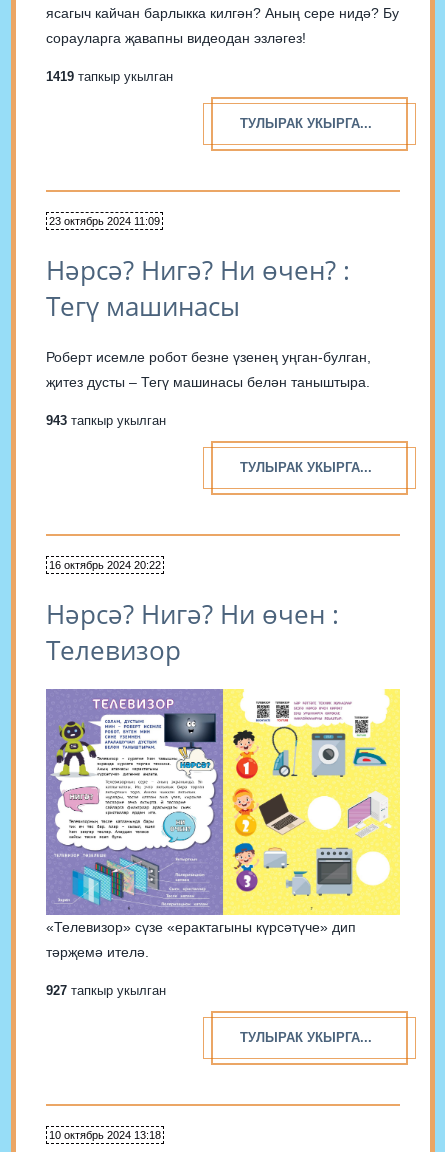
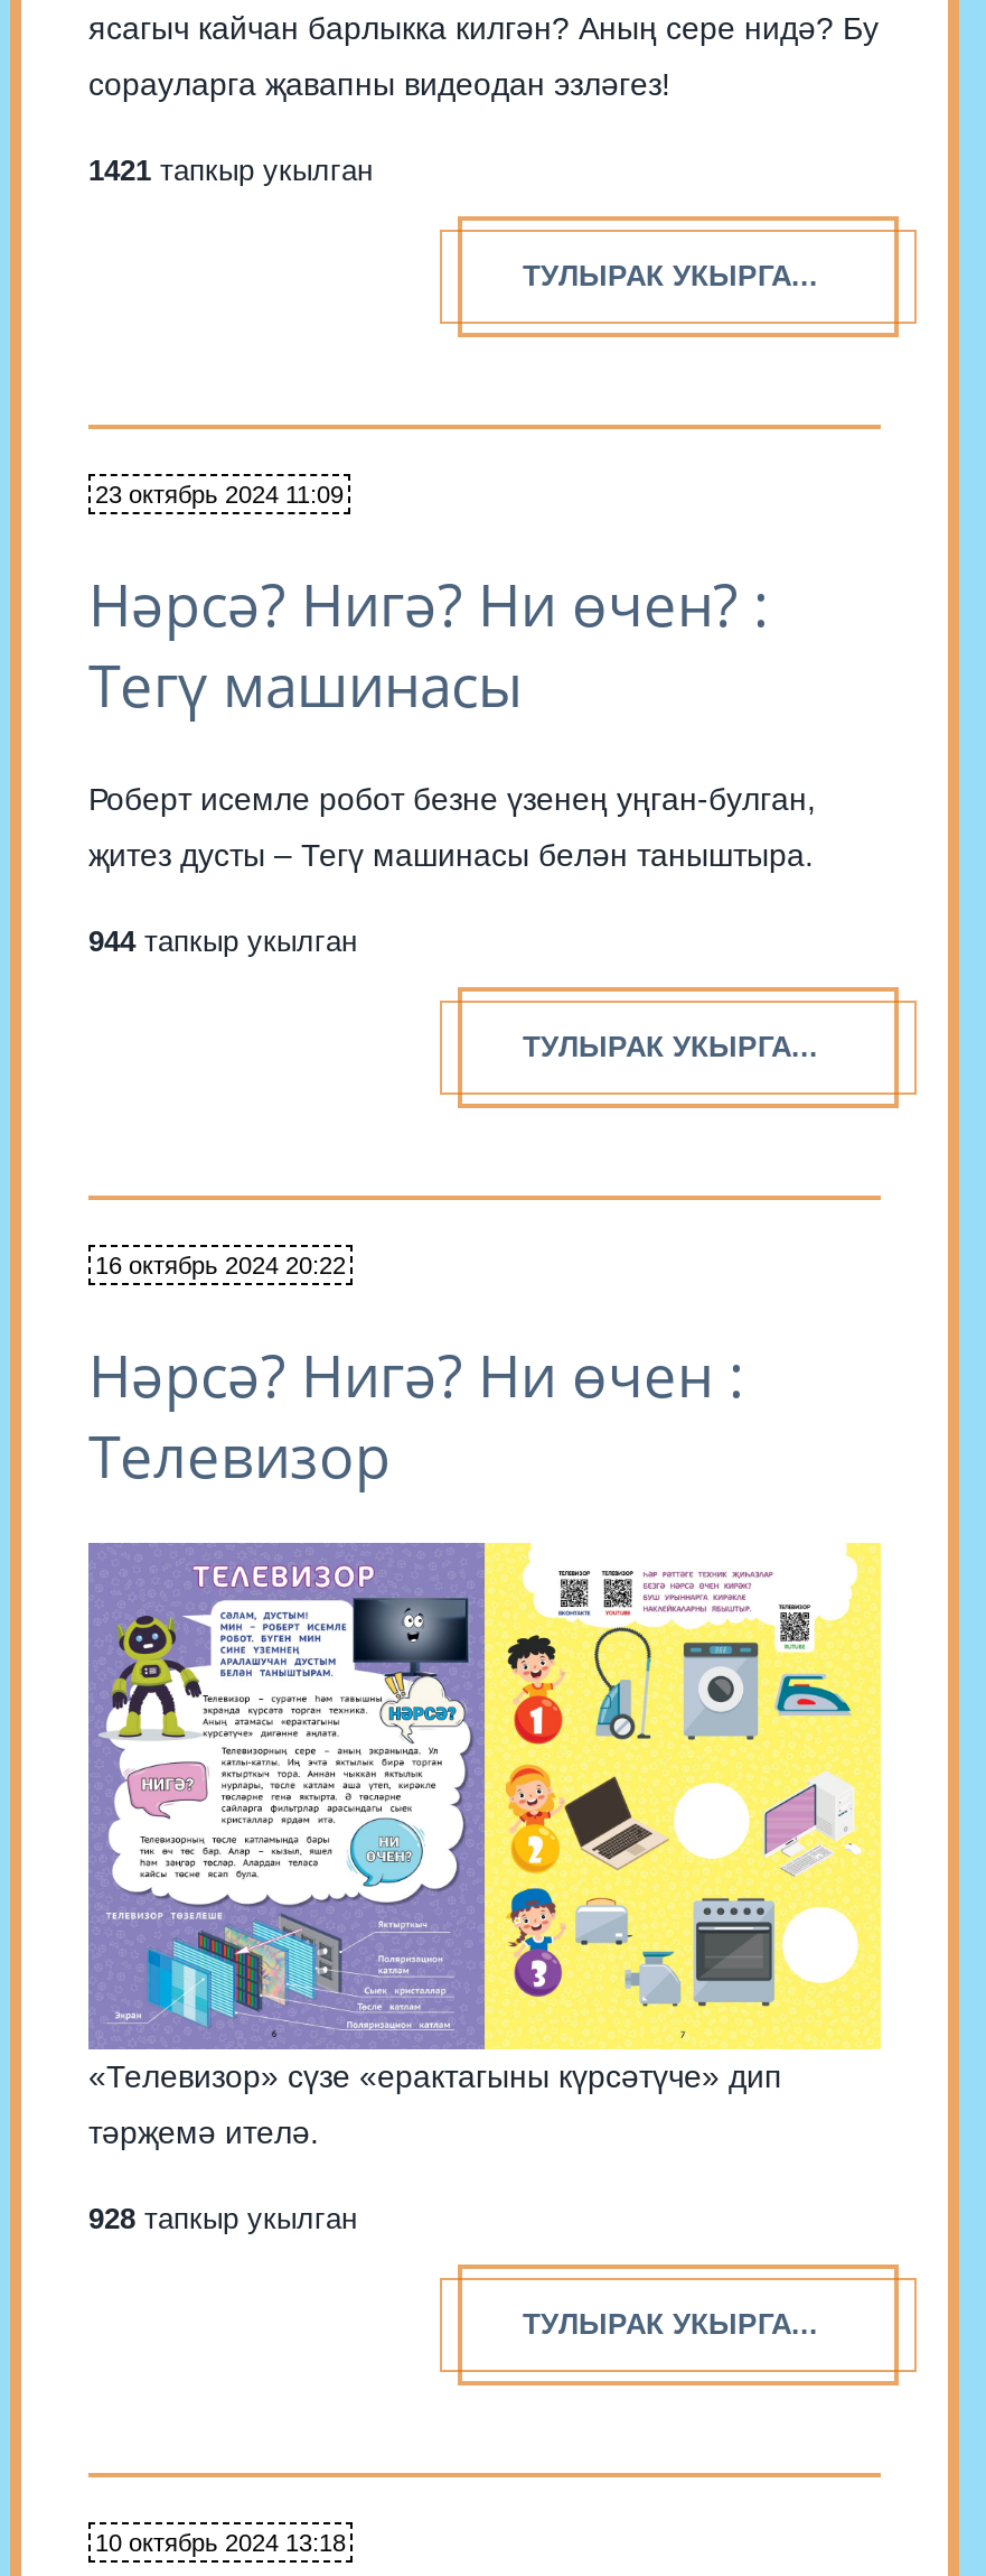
- 1419 тапкыр укылган
+ 1421 тапкыр укылган

- 943 тапкыр укылган
+ 944 тапкыр укылган

- 927 тапкыр укылган
+ 928 тапкыр укылган
